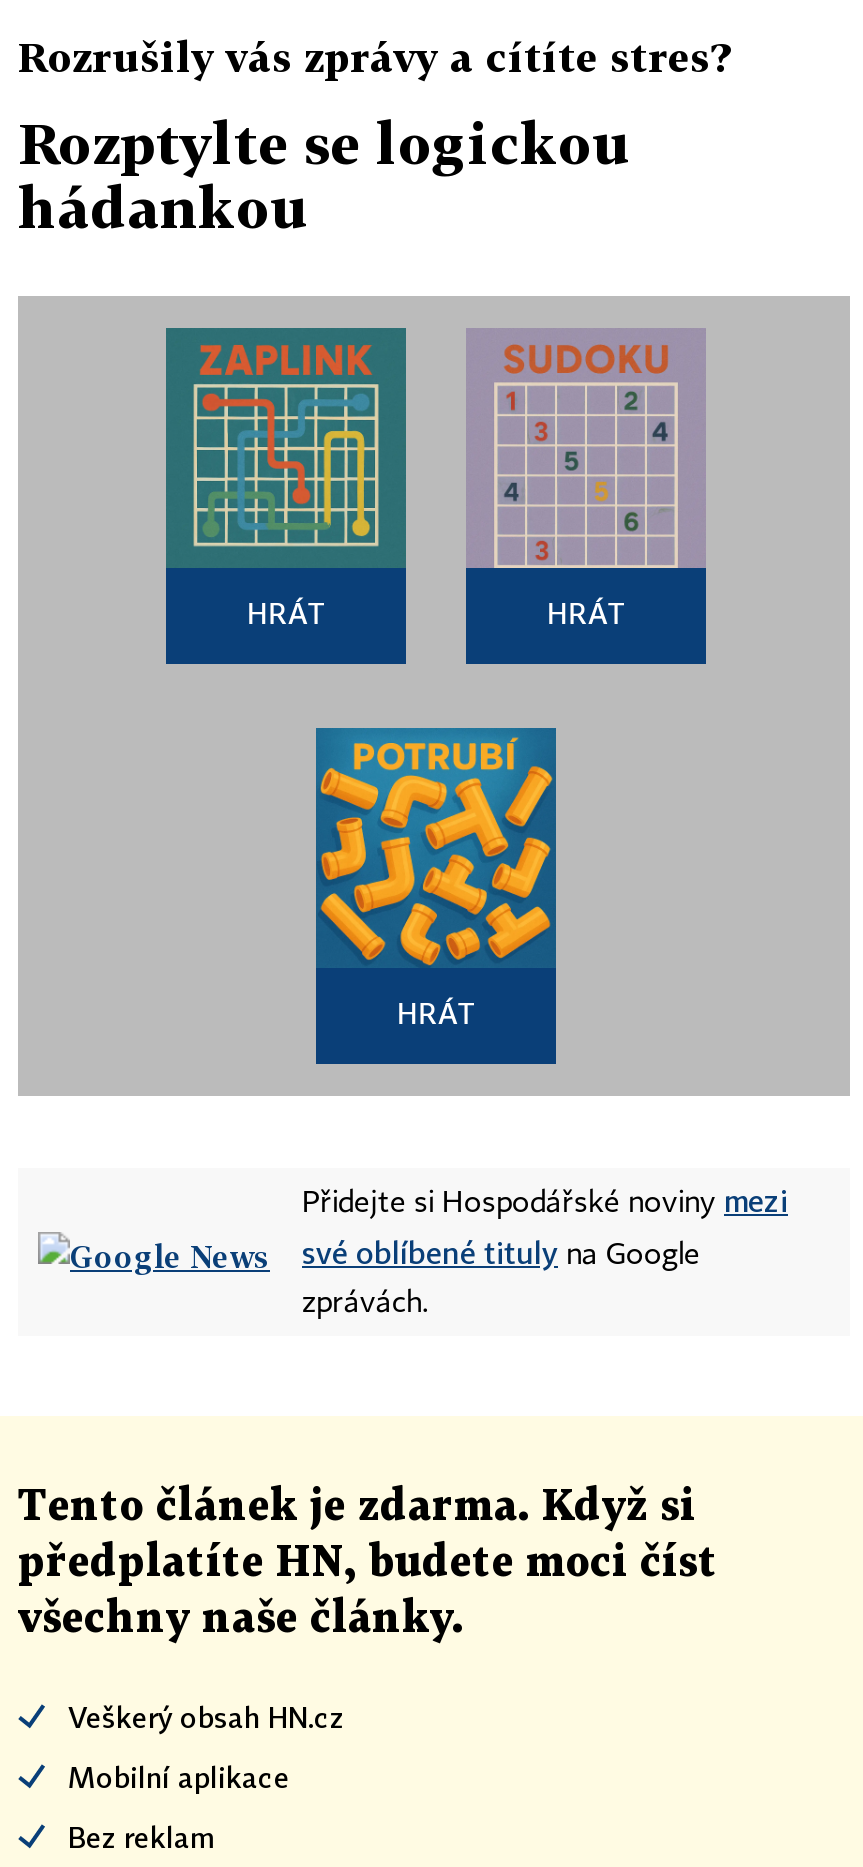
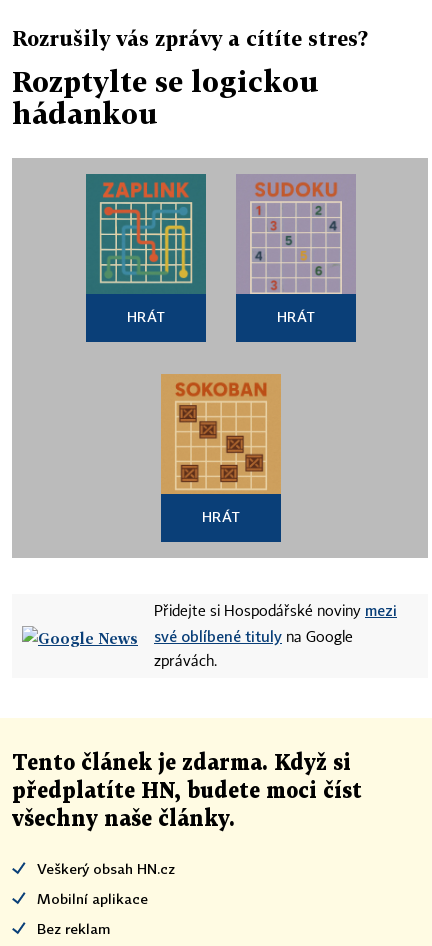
- [image]
+ [image]
